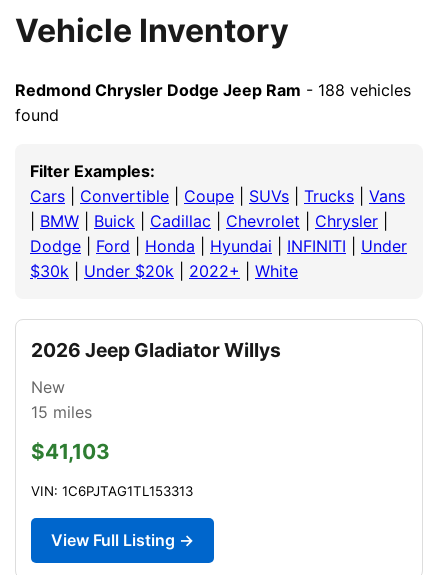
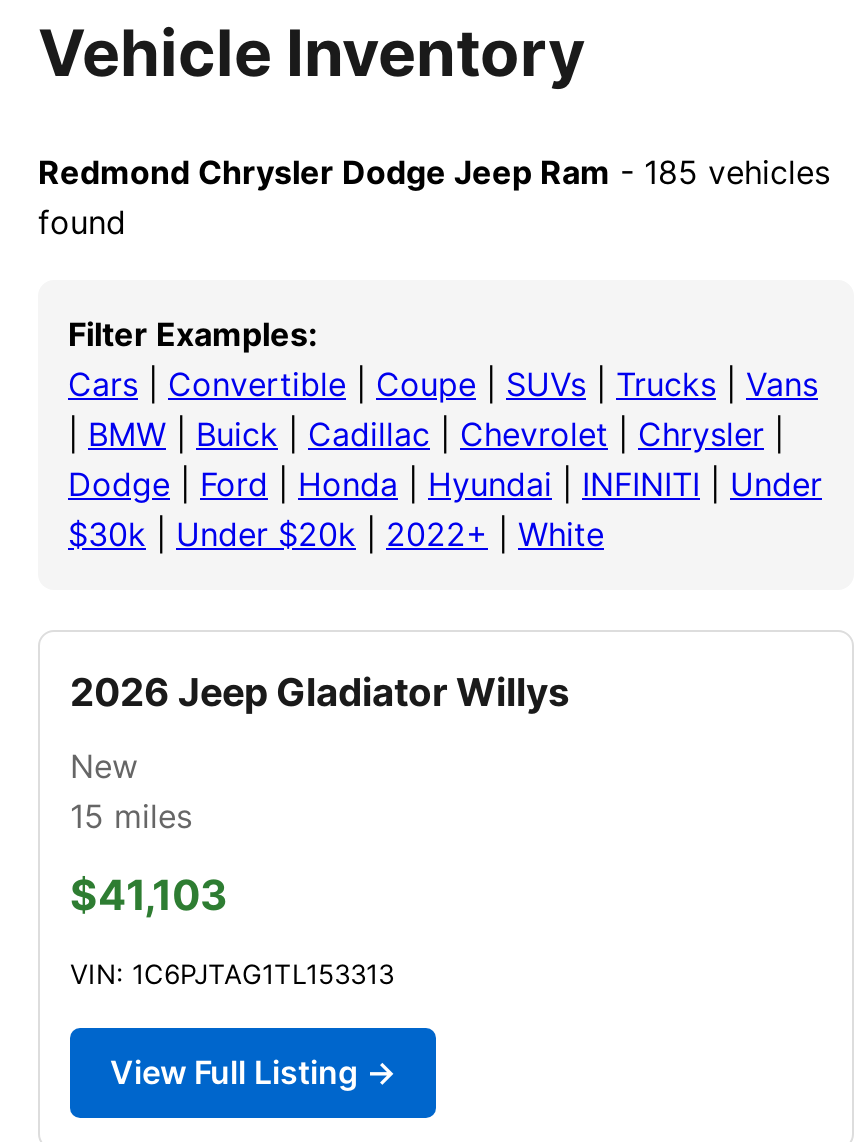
- Redmond Chrysler Dodge Jeep Ram - 188 vehicles
+ Redmond Chrysler Dodge Jeep Ram - 185 vehicles
